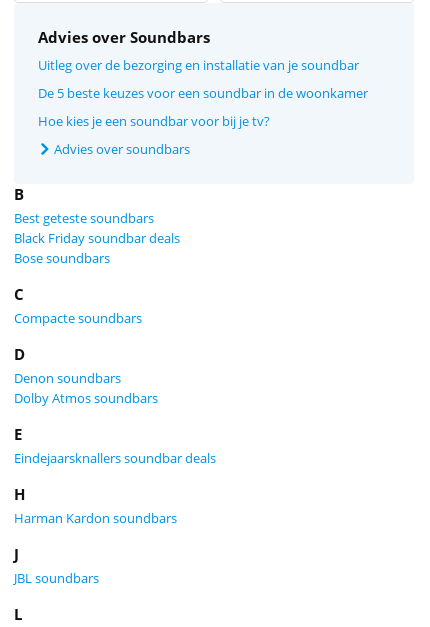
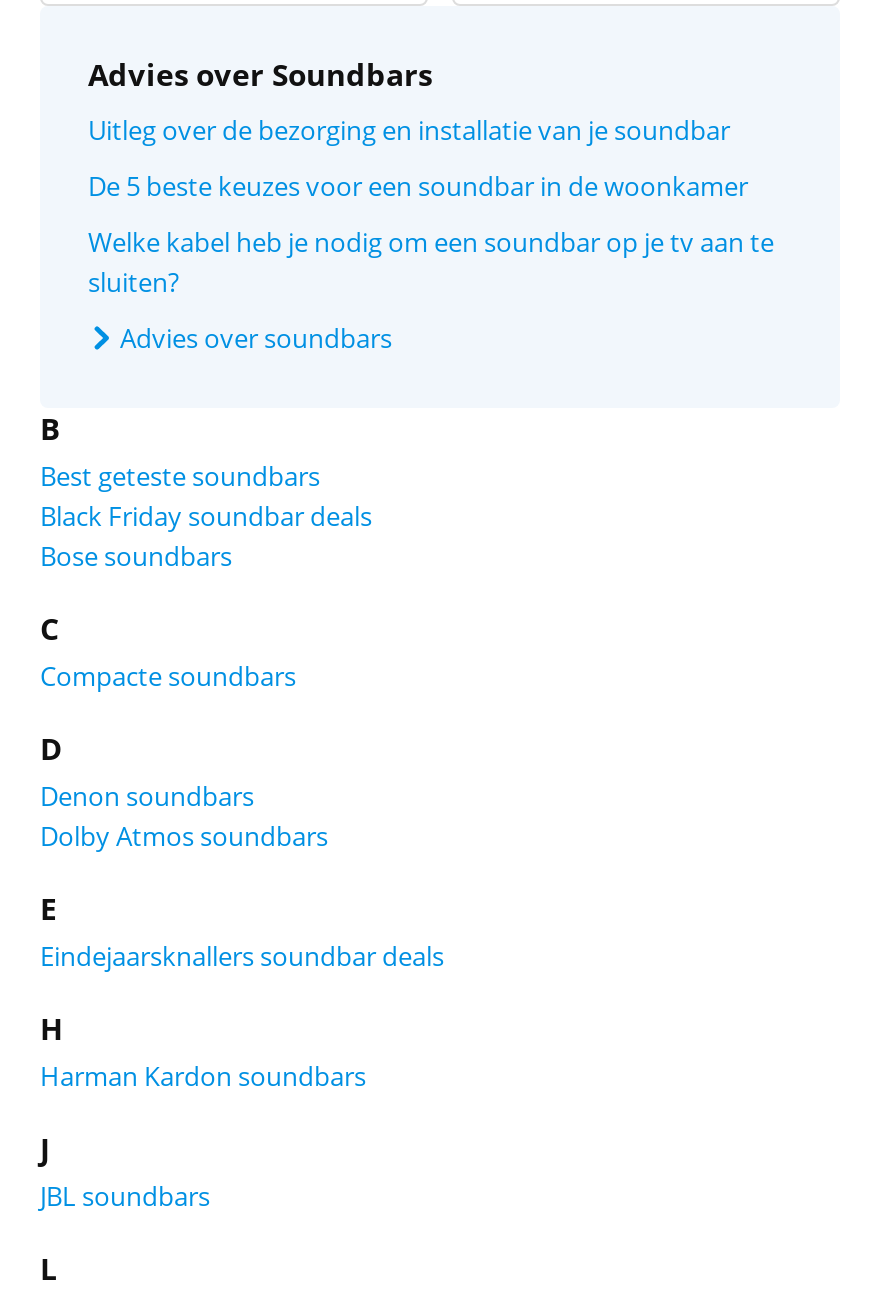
- Hoe kies je een soundbar voor bij je tv?
+ Welke kabel heb je nodig om een soundbar op je tv aan te
+ sluiten?
